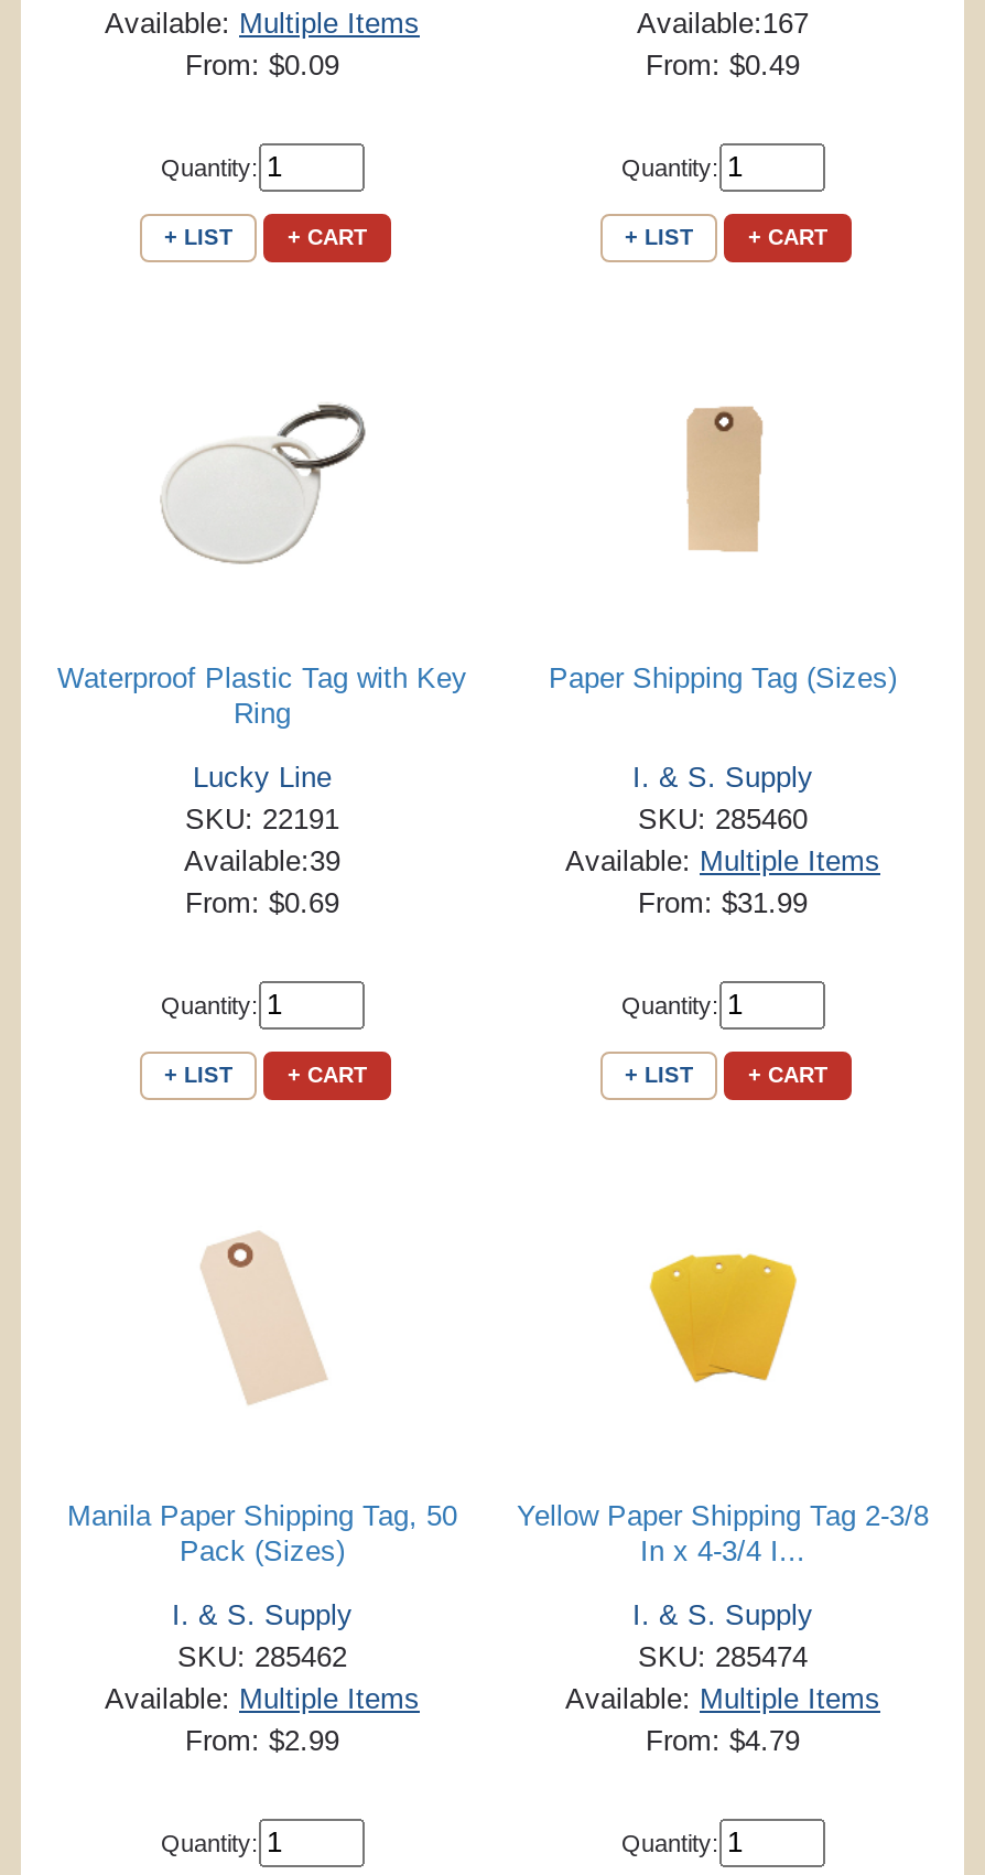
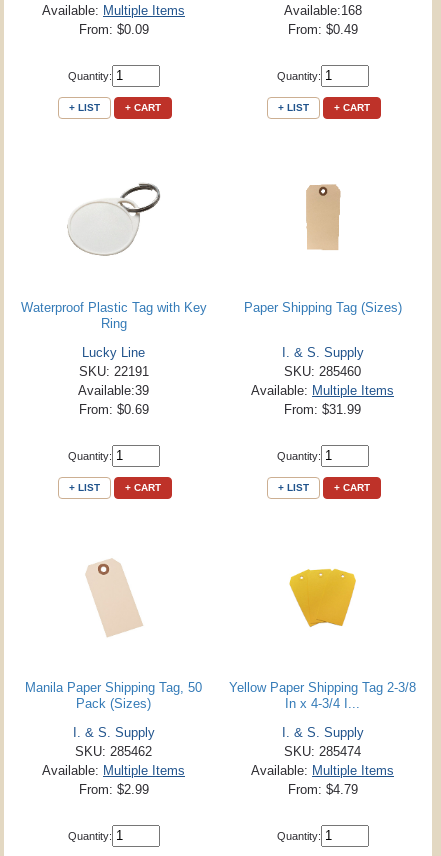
- Available:167
+ Available:168
